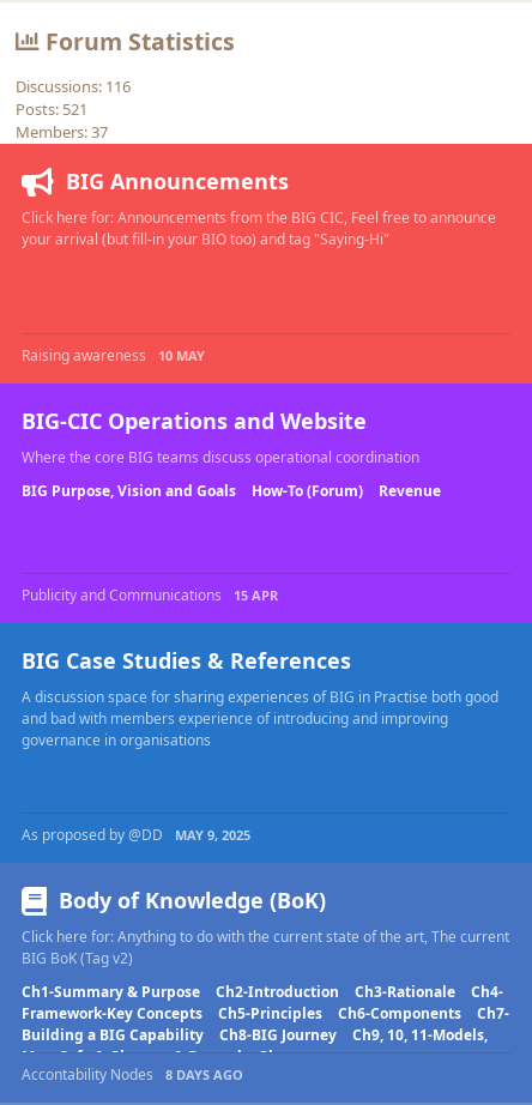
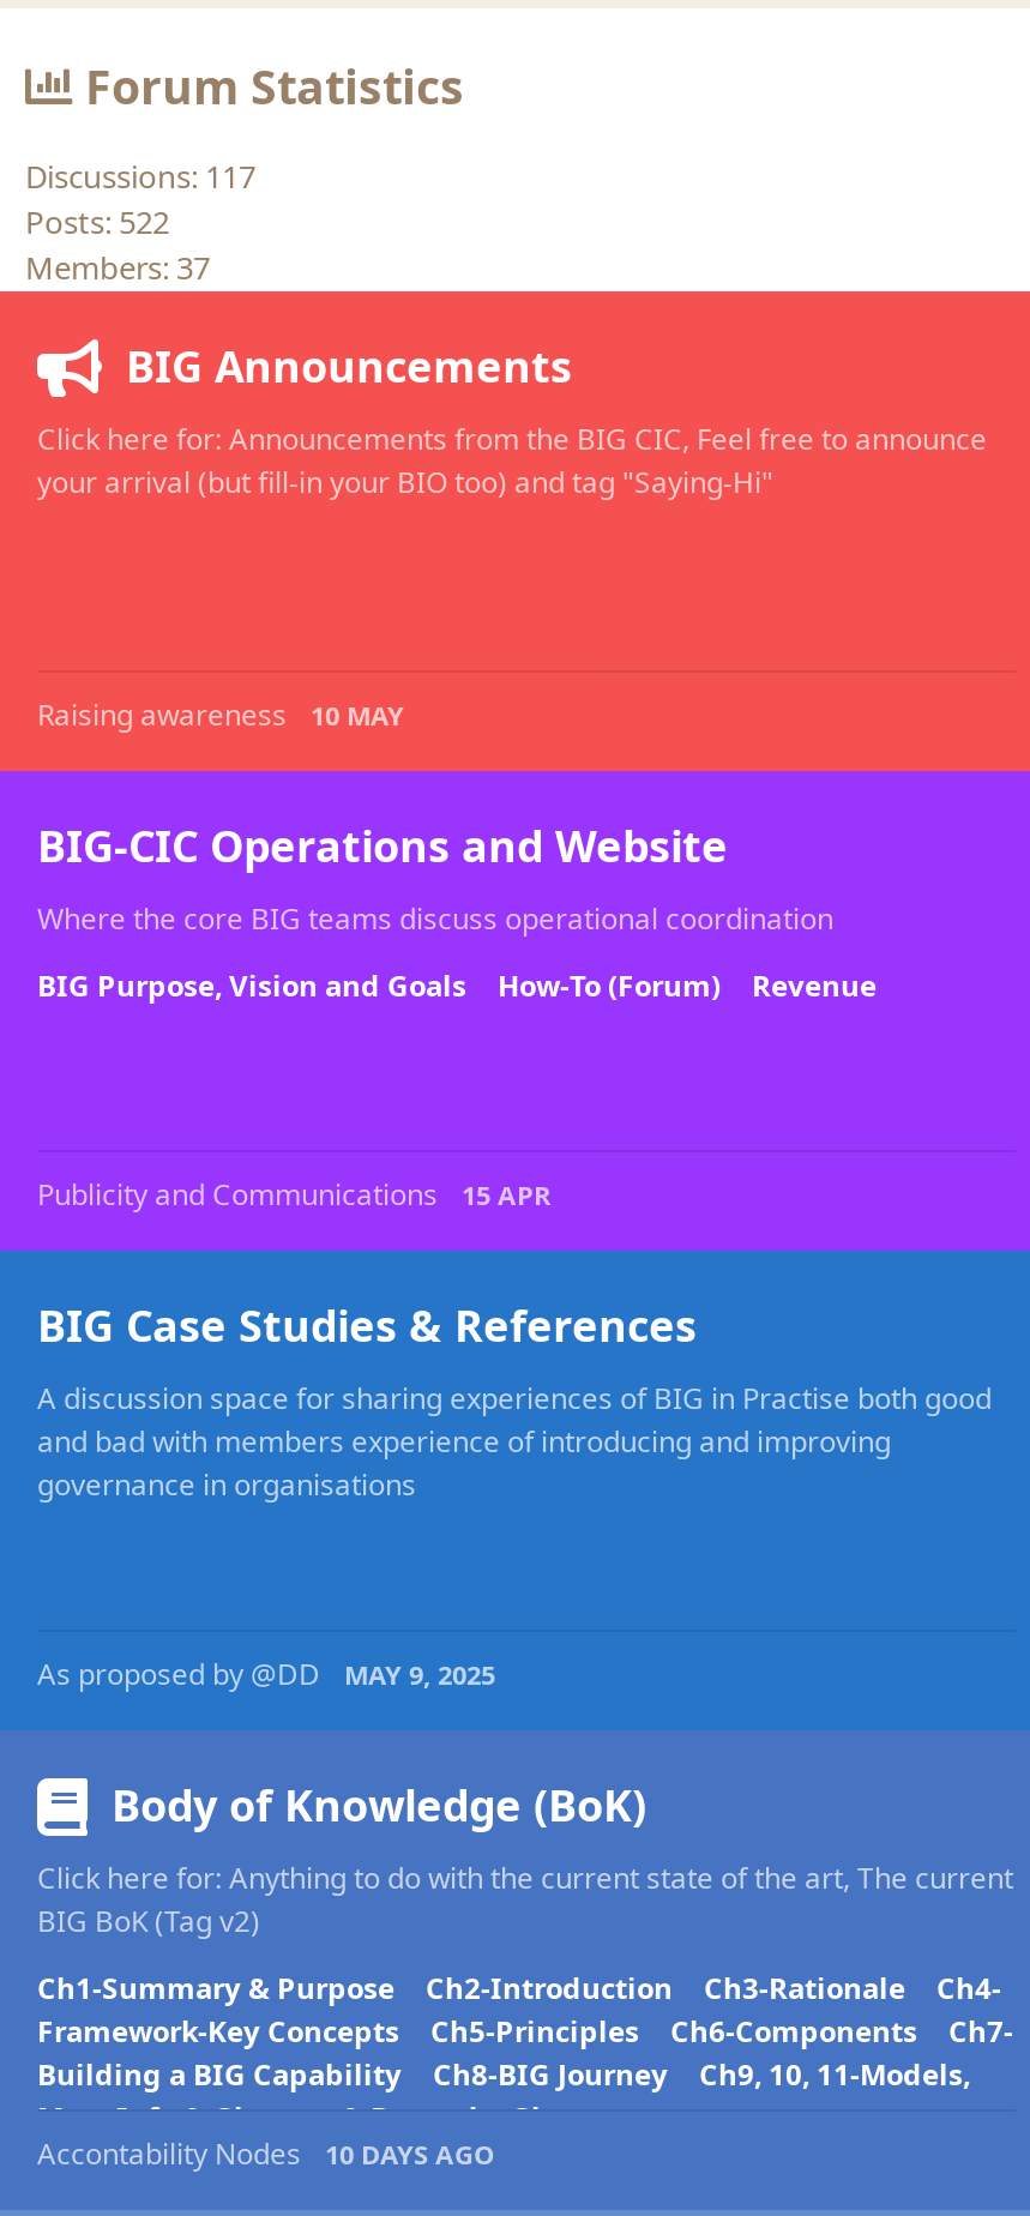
- Discussions: 116
+ Discussions: 117

- Posts: 521
+ Posts: 522

- Accontability Nodes 8 DAYS AGO
+ Accontability Nodes 10 DAYS AGO
